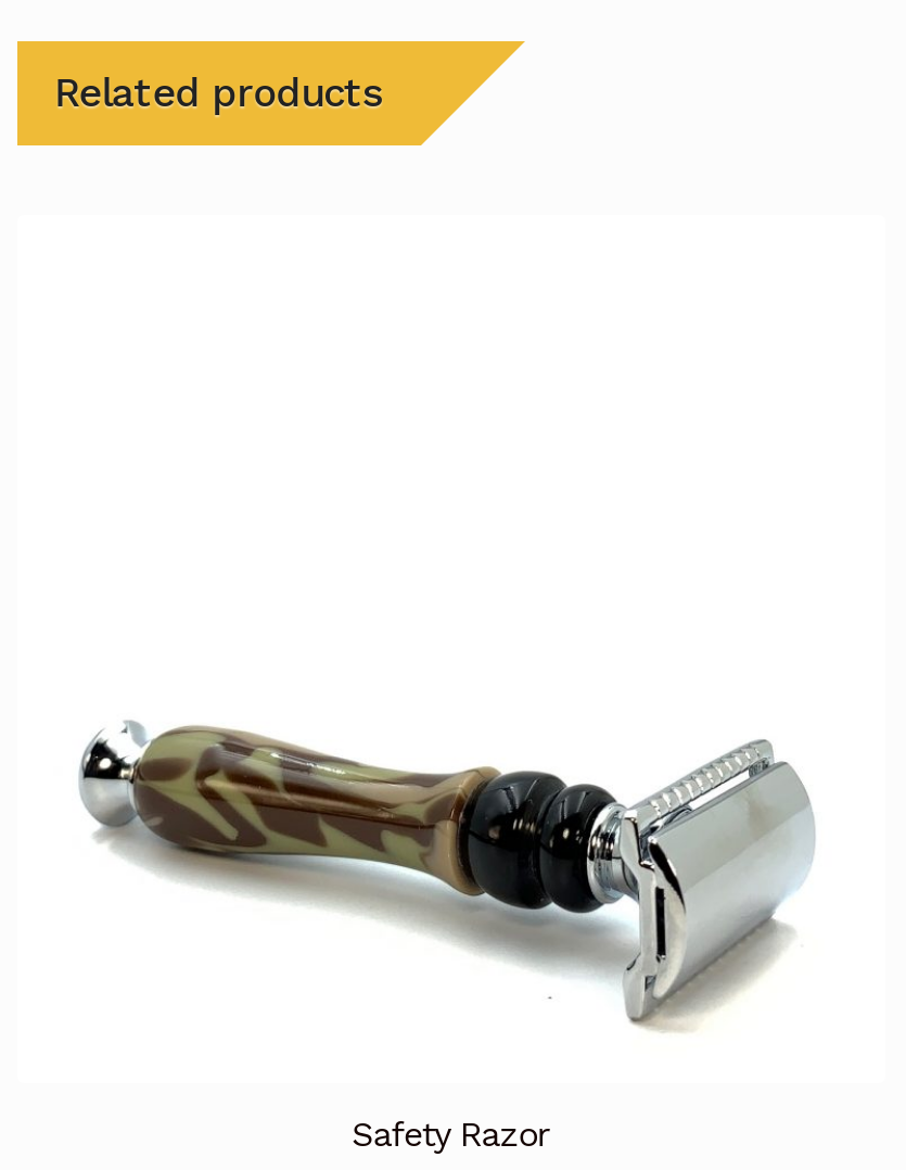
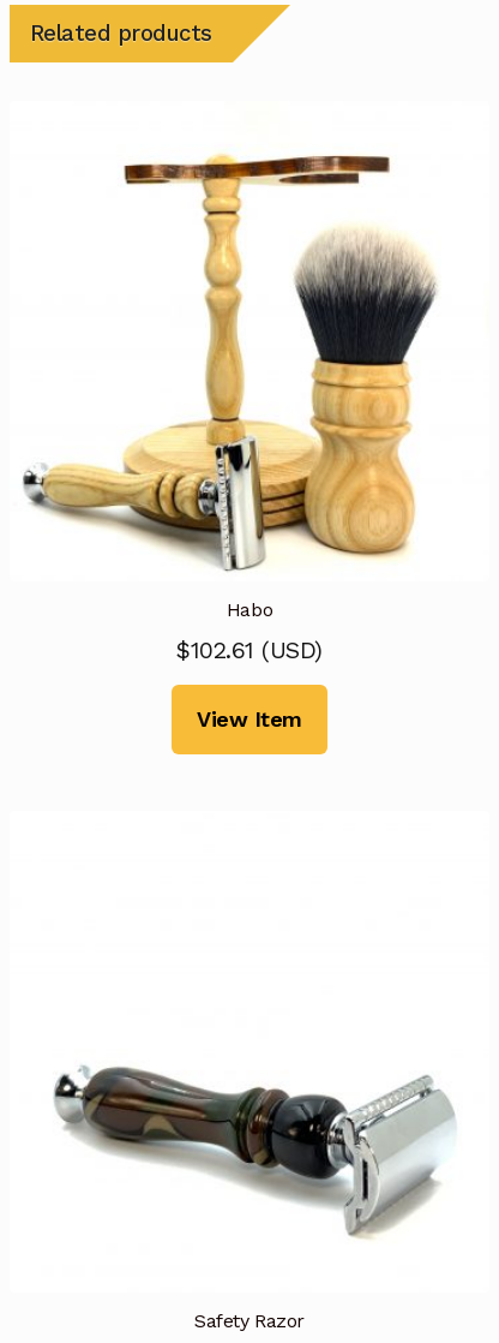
+ [image]
+ Habo
+ $102.61 (USD)
+ View Item

moved down: [image]
